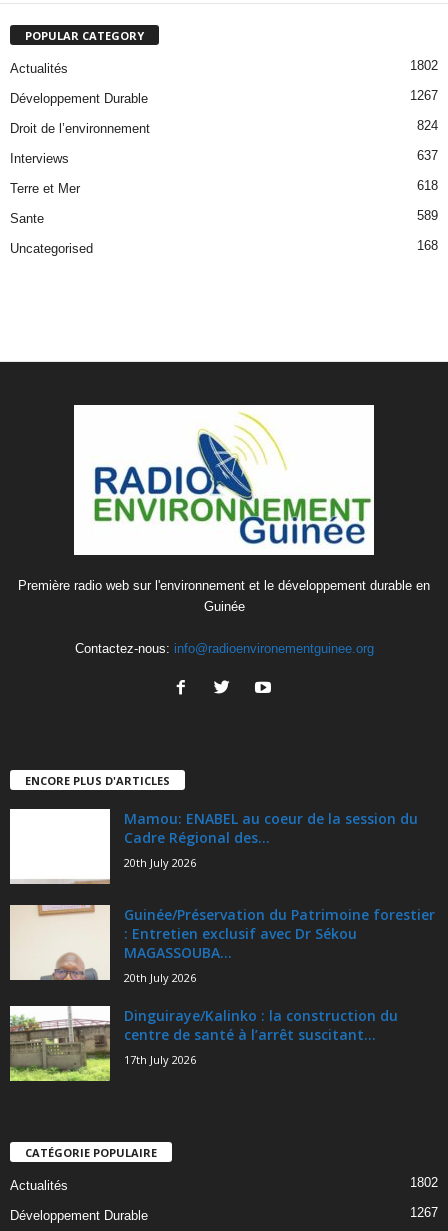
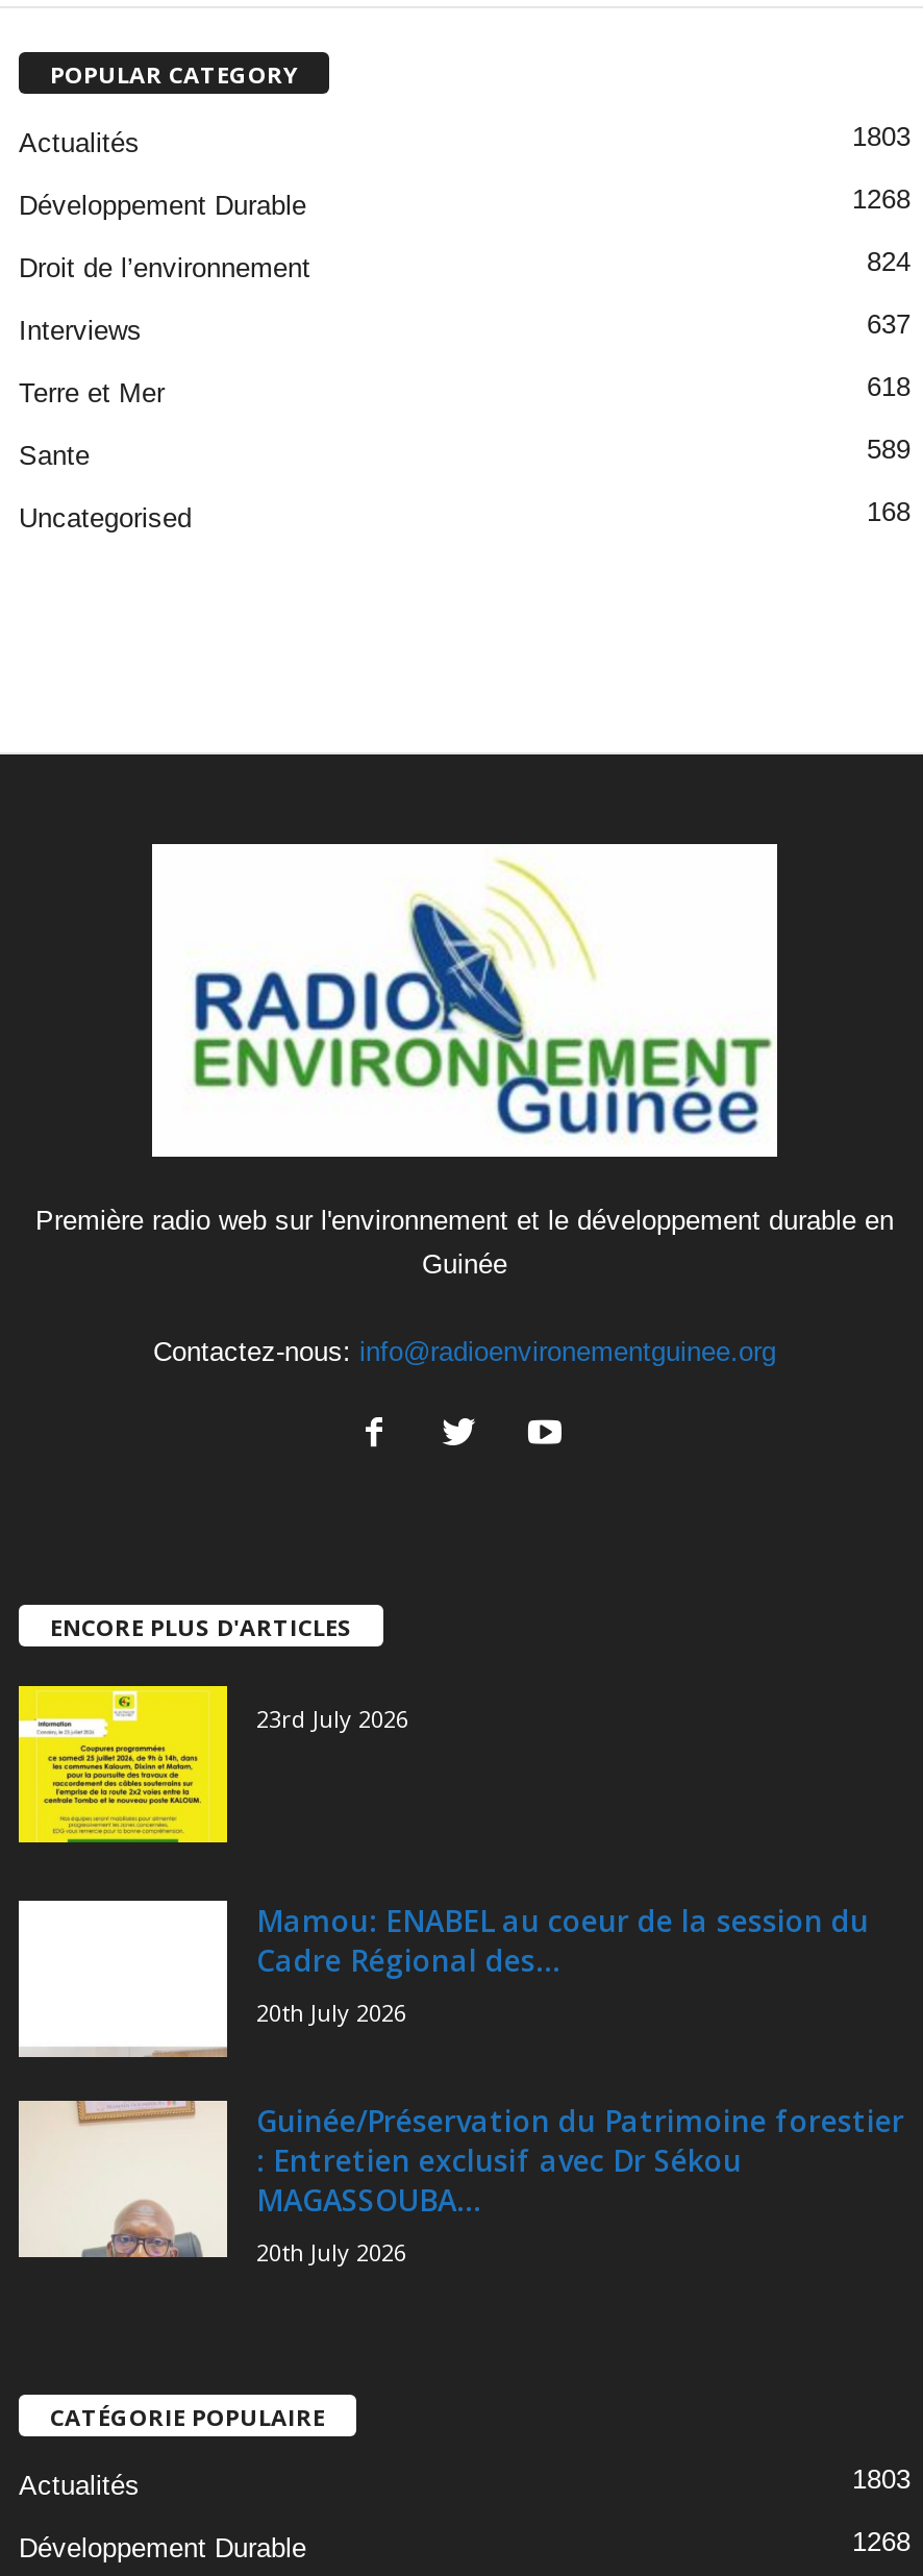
- 1802
+ 1803

- 1267
+ 1268

+ [image]
+ 23rd July 2026

moved down: Mamou: ENABEL au coeur de la session du | Cadre Régional des... | 20th July 2026 | Guinée/Préservation du Patrimoine forestier | : Entretien exclusif avec Dr Sékou | MAGASSOUBA... | 20th July 2026

- [image]
- Dinguiraye/Kalinko : la construction du
- centre de santé à l’arrêt suscitant...
- 17th July 2026

- 1802
+ 1803

- 1267
+ 1268
